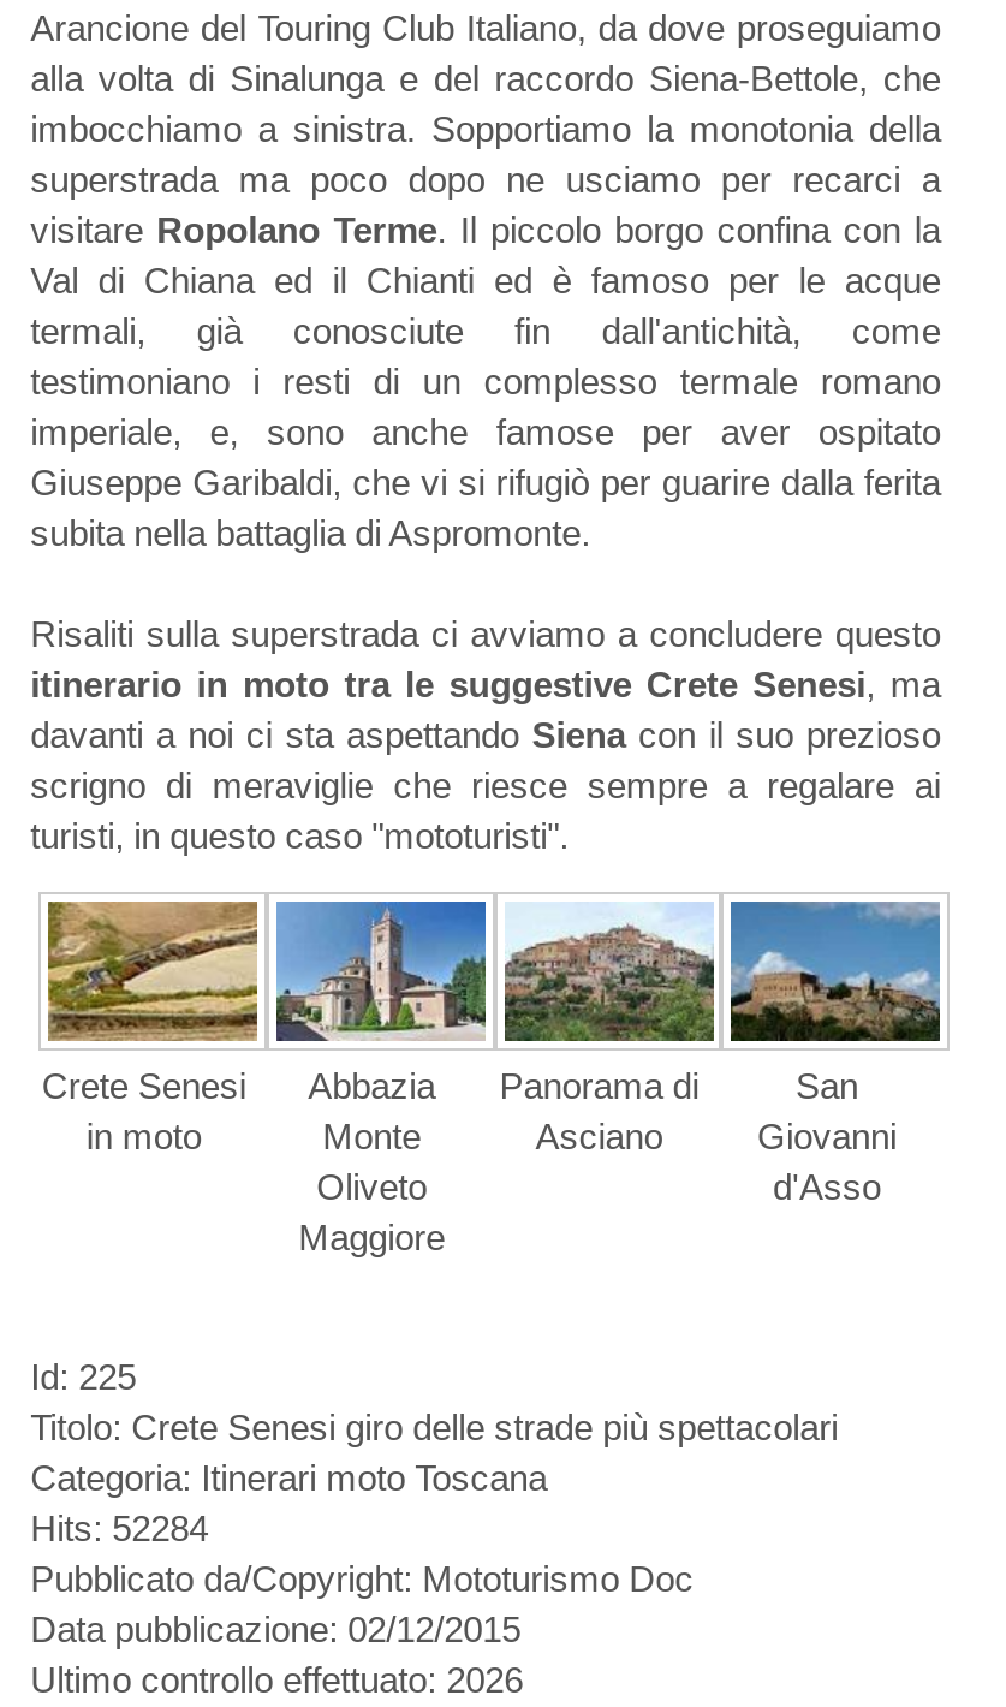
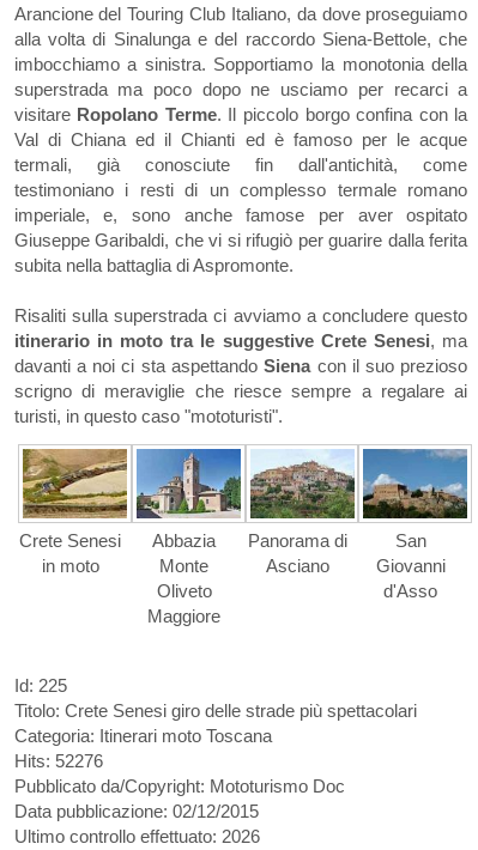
- Hits: 52284
+ Hits: 52276
